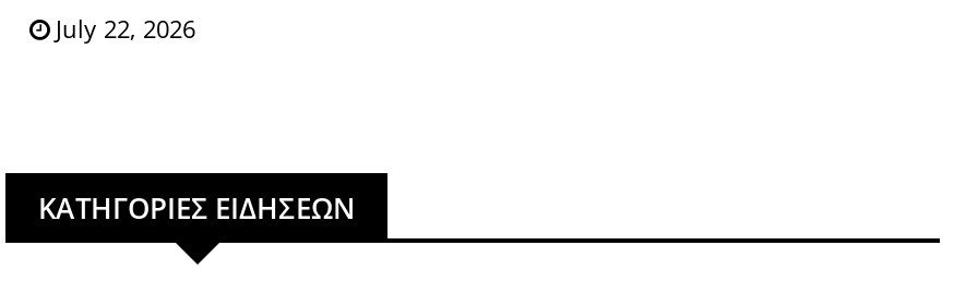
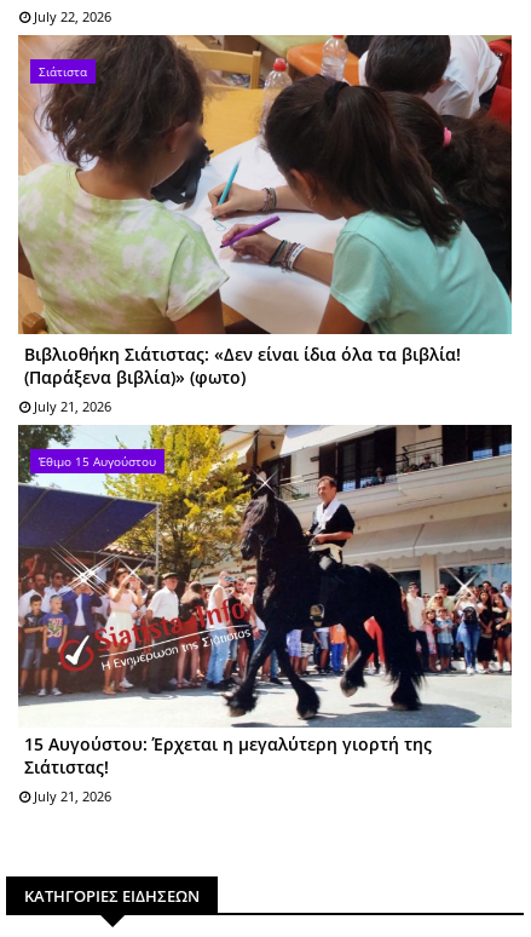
+ [image]
+ Σιάτιστα

+ [image]
+ Βιβλιοθήκη Σιάτιστας: «Δεν είναι ίδια όλα τα βιβλία!
+ (Παράξενα βιβλία)» (φωτο)
+ July 21, 2026
+ Έθιμο 15 Αυγούστου

+ 15 Αυγούστου: Έρχεται η μεγαλύτερη γιορτή της
+ Σιάτιστας!
+ July 21, 2026
